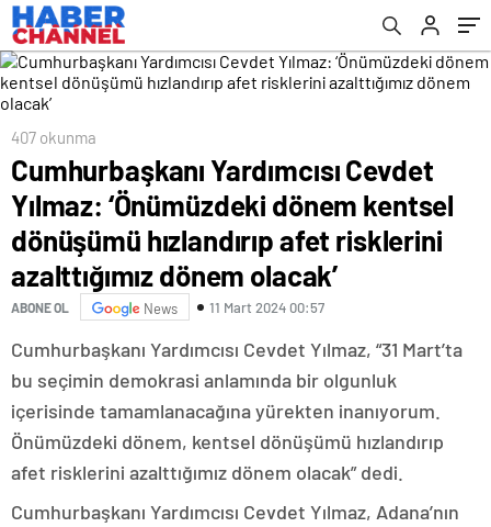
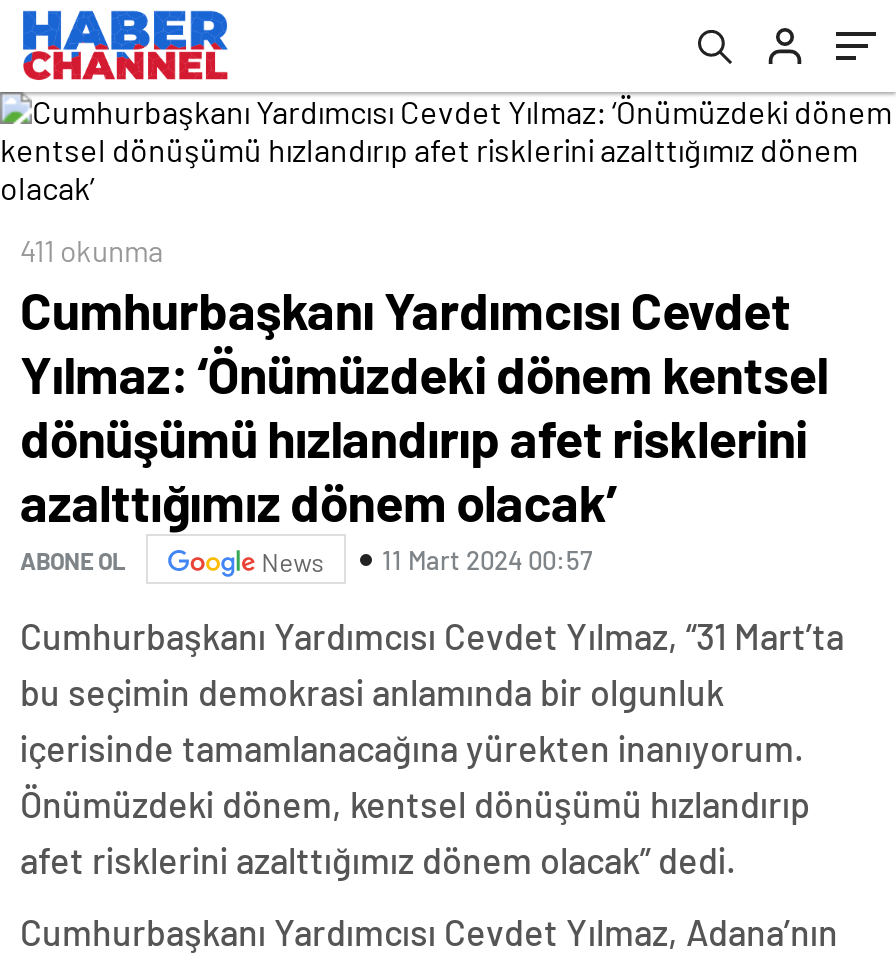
- 407 okunma
+ 411 okunma
